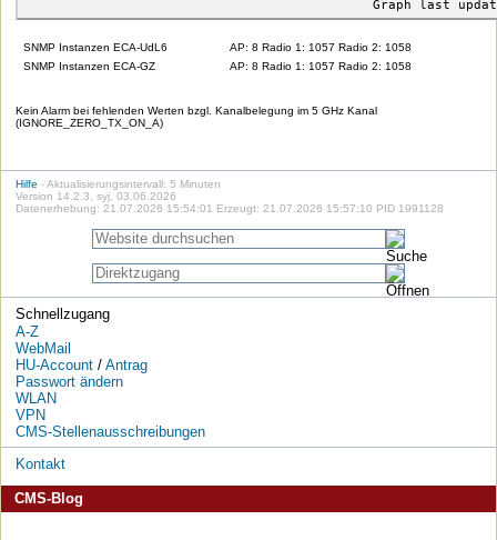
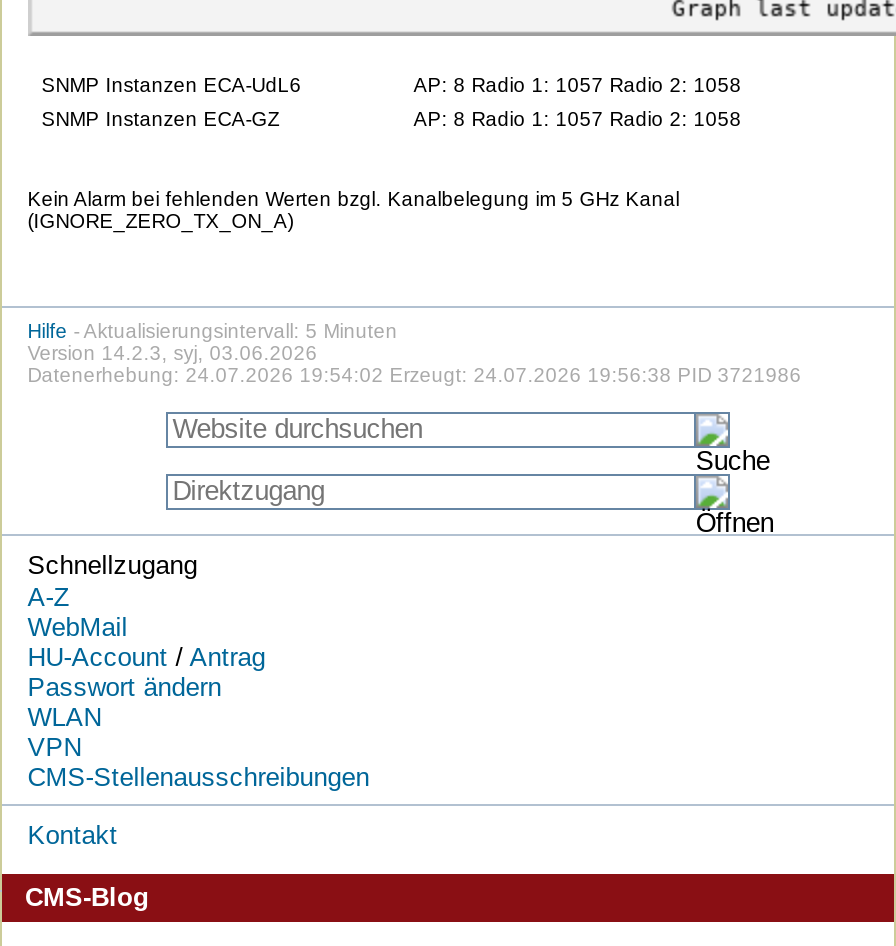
- Datenerhebung: 21.07.2026 15:54:01 Erzeugt: 21.07.2026 15:57:10 PID 1991128
+ Datenerhebung: 24.07.2026 19:54:02 Erzeugt: 24.07.2026 19:56:38 PID 3721986
